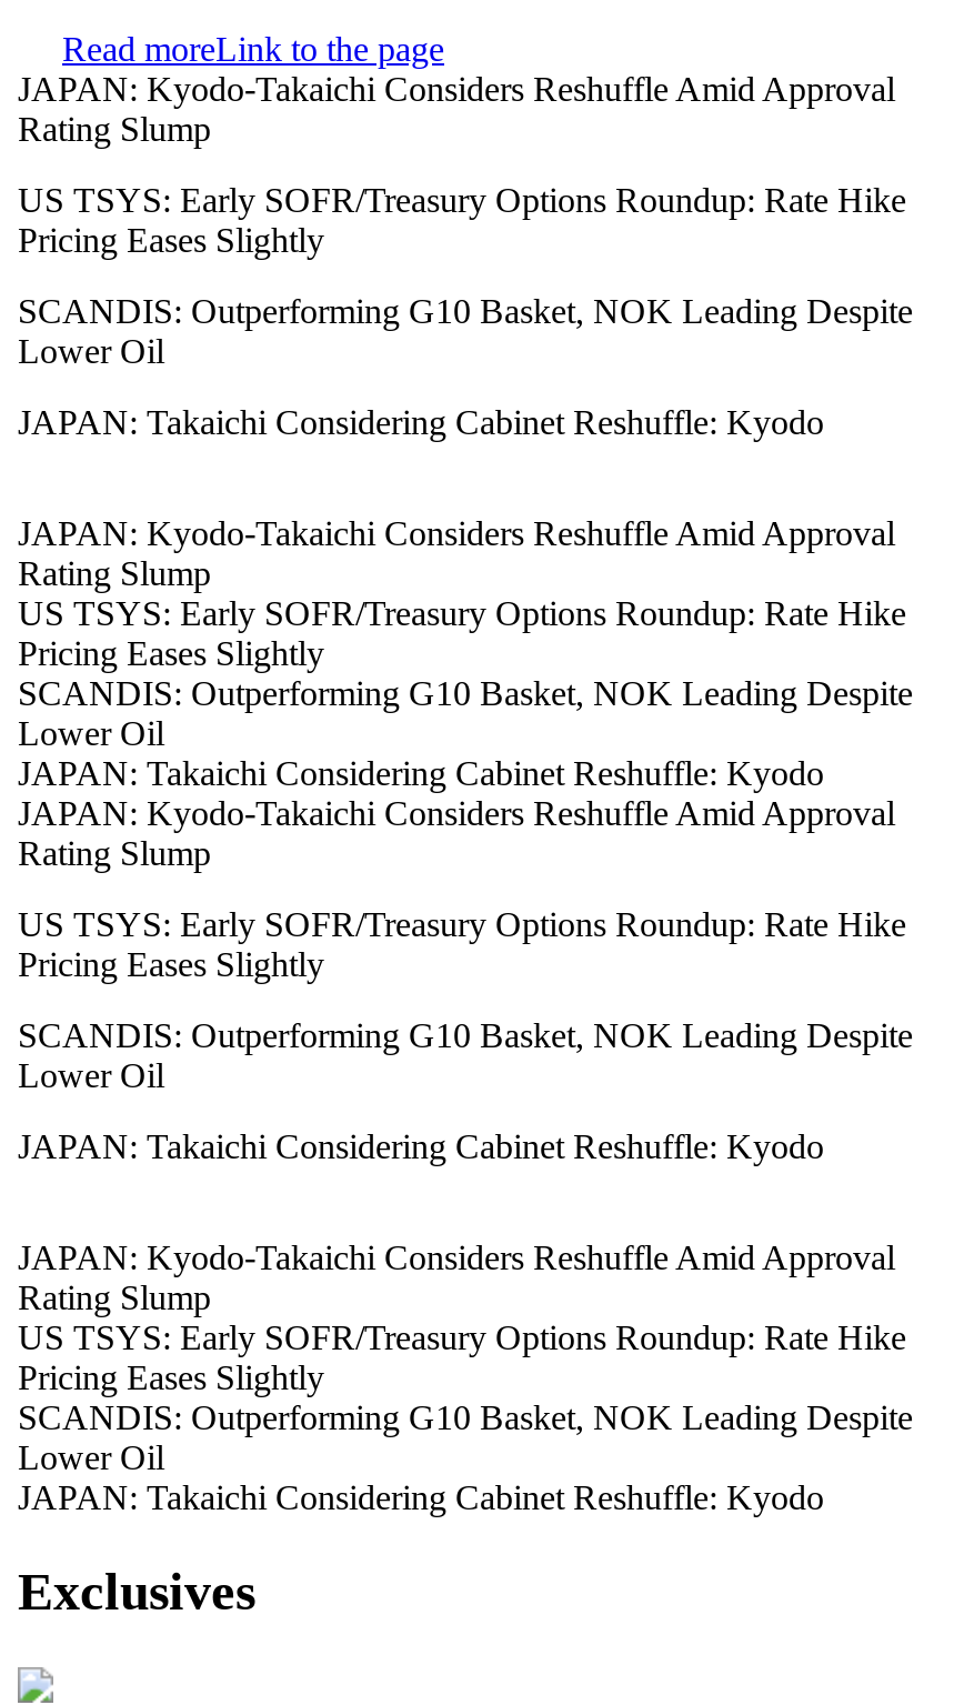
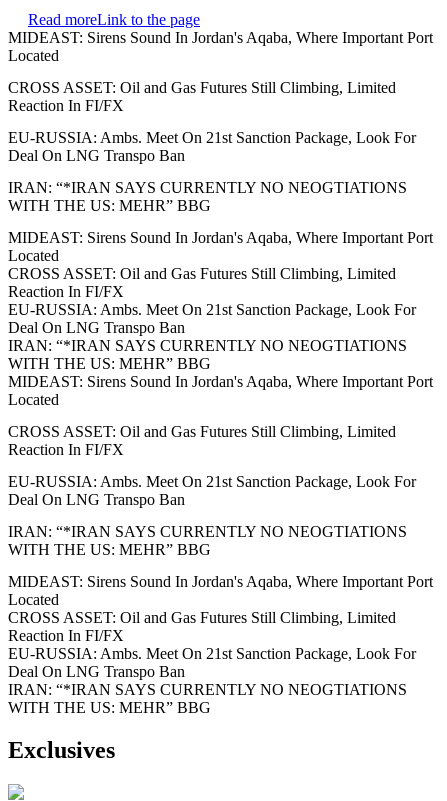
- JAPAN: Kyodo-Takaichi Considers Reshuffle Amid Approval
- Rating Slump
+ MIDEAST: Sirens Sound In Jordan's Aqaba, Where Important Port
+ Located

- US TSYS: Early SOFR/Treasury Options Roundup: Rate Hike
- Pricing Eases Slightly
+ CROSS ASSET: Oil and Gas Futures Still Climbing, Limited
+ Reaction In FI/FX

- SCANDIS: Outperforming G10 Basket, NOK Leading Despite
- Lower Oil
+ EU-RUSSIA: Ambs. Meet On 21st Sanction Package, Look For
+ Deal On LNG Transpo Ban

- JAPAN: Takaichi Considering Cabinet Reshuffle: Kyodo
+ IRAN: “*IRAN SAYS CURRENTLY NO NEOGTIATIONS
+ WITH THE US: MEHR” BBG

- JAPAN: Kyodo-Takaichi Considers Reshuffle Amid Approval
- Rating Slump
- US TSYS: Early SOFR/Treasury Options Roundup: Rate Hike
- Pricing Eases Slightly
- SCANDIS: Outperforming G10 Basket, NOK Leading Despite
- Lower Oil
- JAPAN: Takaichi Considering Cabinet Reshuffle: Kyodo
- JAPAN: Kyodo-Takaichi Considers Reshuffle Amid Approval
- Rating Slump
+ MIDEAST: Sirens Sound In Jordan's Aqaba, Where Important Port
+ Located
+ CROSS ASSET: Oil and Gas Futures Still Climbing, Limited
+ Reaction In FI/FX
+ EU-RUSSIA: Ambs. Meet On 21st Sanction Package, Look For
+ Deal On LNG Transpo Ban
+ IRAN: “*IRAN SAYS CURRENTLY NO NEOGTIATIONS
+ WITH THE US: MEHR” BBG
+ MIDEAST: Sirens Sound In Jordan's Aqaba, Where Important Port
+ Located

- US TSYS: Early SOFR/Treasury Options Roundup: Rate Hike
- Pricing Eases Slightly
+ CROSS ASSET: Oil and Gas Futures Still Climbing, Limited
+ Reaction In FI/FX

- SCANDIS: Outperforming G10 Basket, NOK Leading Despite
- Lower Oil
+ EU-RUSSIA: Ambs. Meet On 21st Sanction Package, Look For
+ Deal On LNG Transpo Ban

- JAPAN: Takaichi Considering Cabinet Reshuffle: Kyodo
+ IRAN: “*IRAN SAYS CURRENTLY NO NEOGTIATIONS
+ WITH THE US: MEHR” BBG

- JAPAN: Kyodo-Takaichi Considers Reshuffle Amid Approval
- Rating Slump
- US TSYS: Early SOFR/Treasury Options Roundup: Rate Hike
- Pricing Eases Slightly
- SCANDIS: Outperforming G10 Basket, NOK Leading Despite
- Lower Oil
- JAPAN: Takaichi Considering Cabinet Reshuffle: Kyodo
+ MIDEAST: Sirens Sound In Jordan's Aqaba, Where Important Port
+ Located
+ CROSS ASSET: Oil and Gas Futures Still Climbing, Limited
+ Reaction In FI/FX
+ EU-RUSSIA: Ambs. Meet On 21st Sanction Package, Look For
+ Deal On LNG Transpo Ban
+ IRAN: “*IRAN SAYS CURRENTLY NO NEOGTIATIONS
+ WITH THE US: MEHR” BBG
